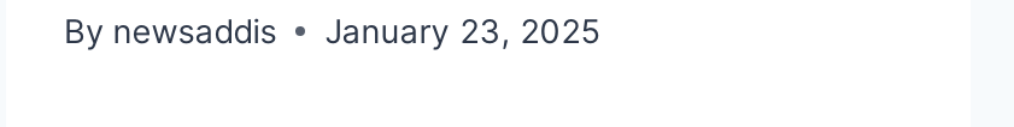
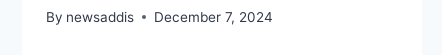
- By newsaddis January 23, 2025
+ By newsaddis December 7, 2024
